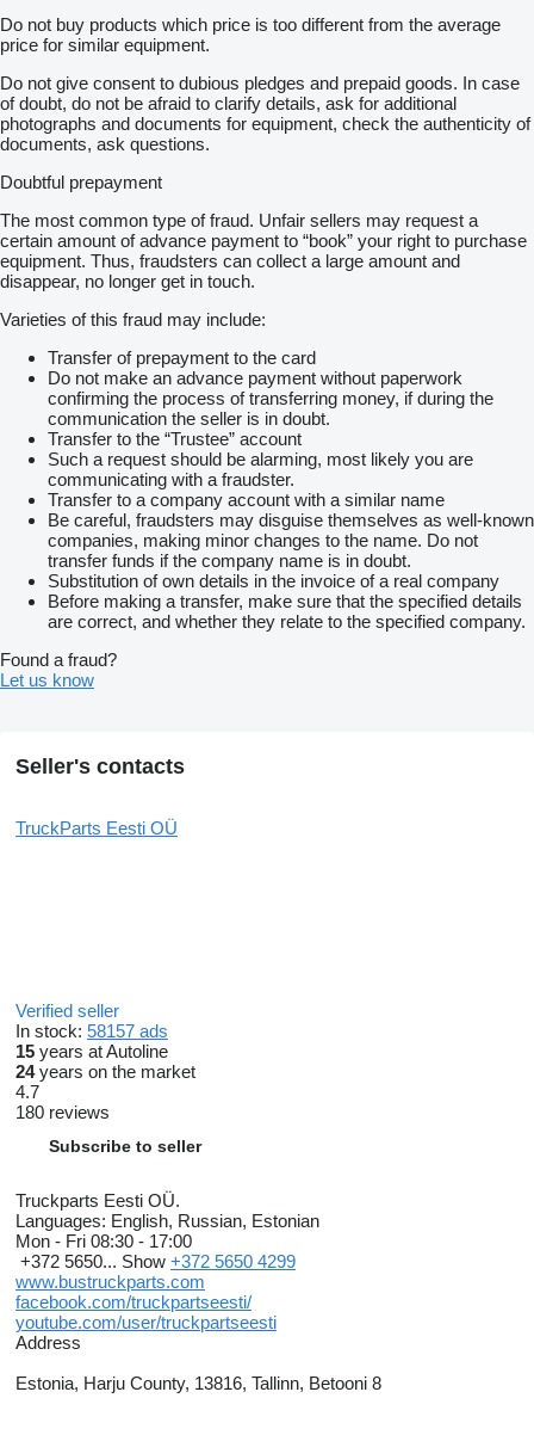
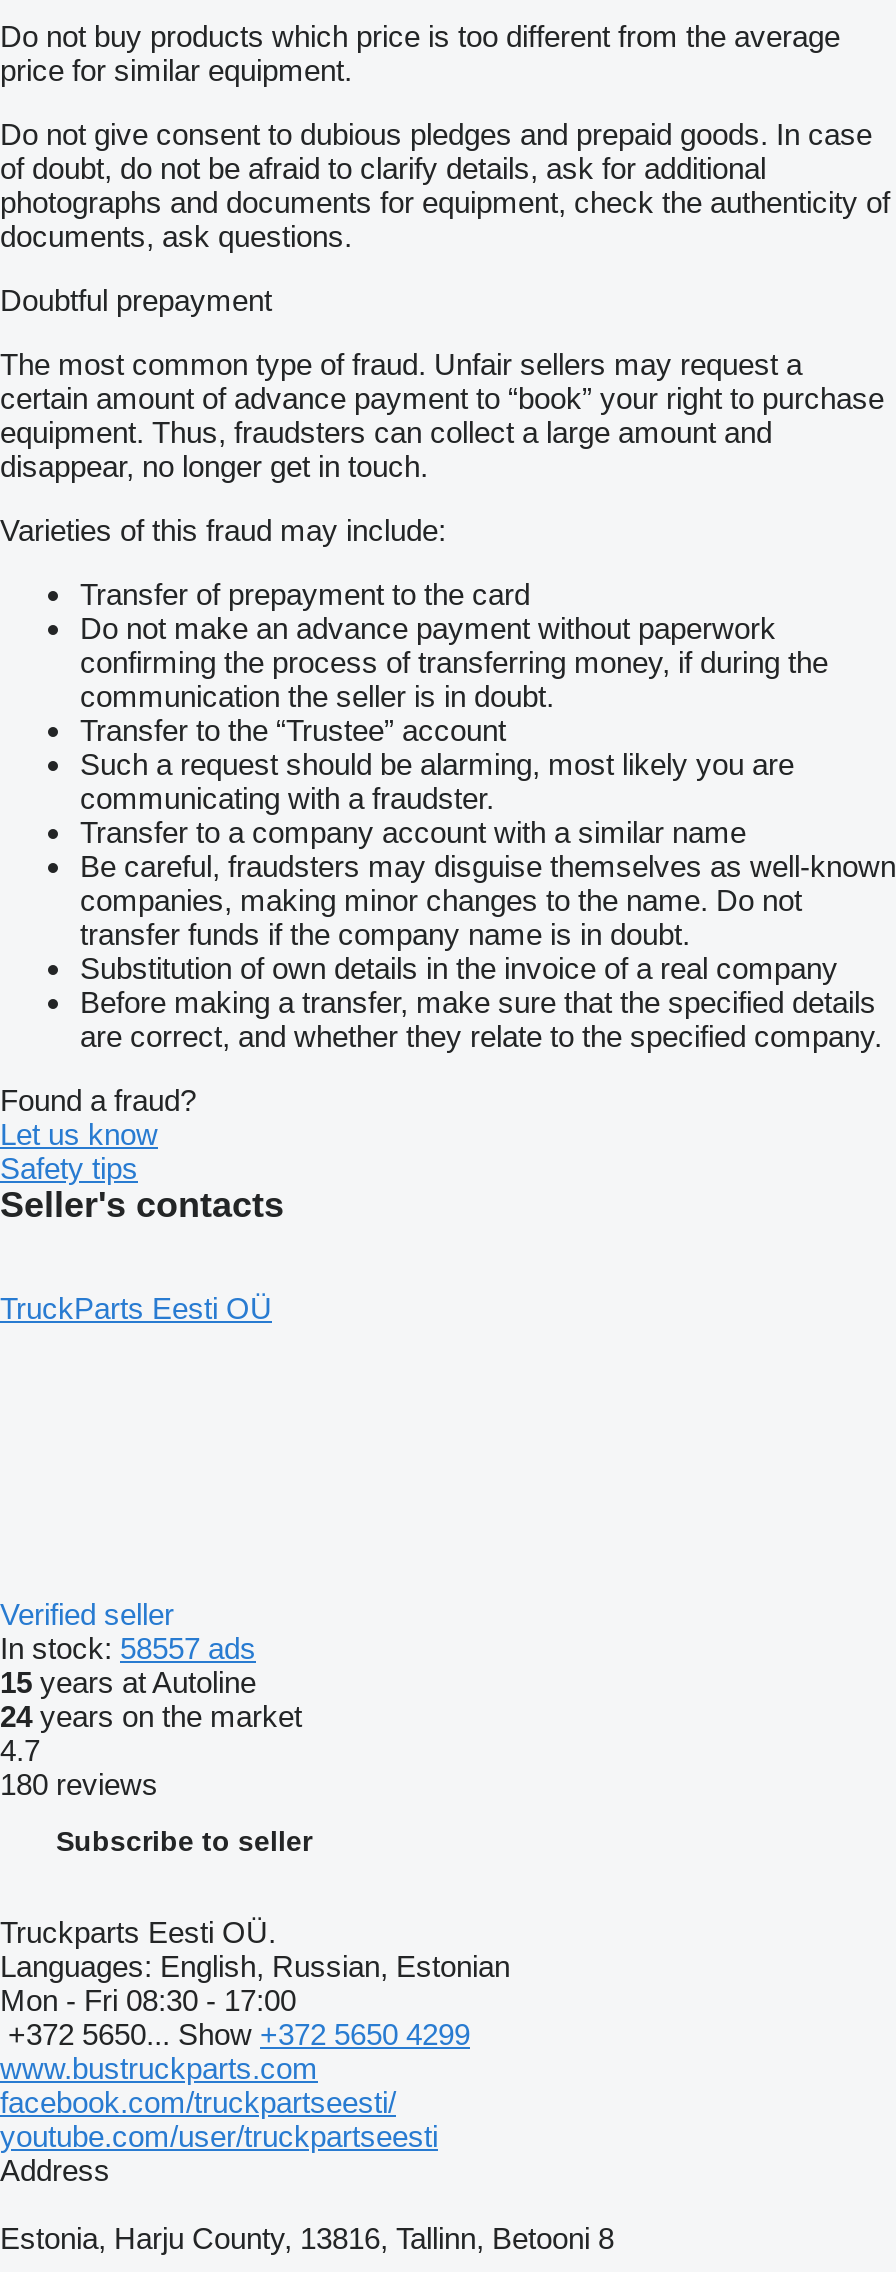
+ Safety tips

- In stock: 58157 ads
+ In stock: 58557 ads
